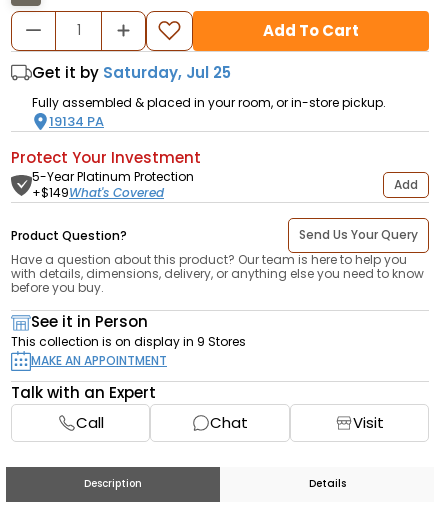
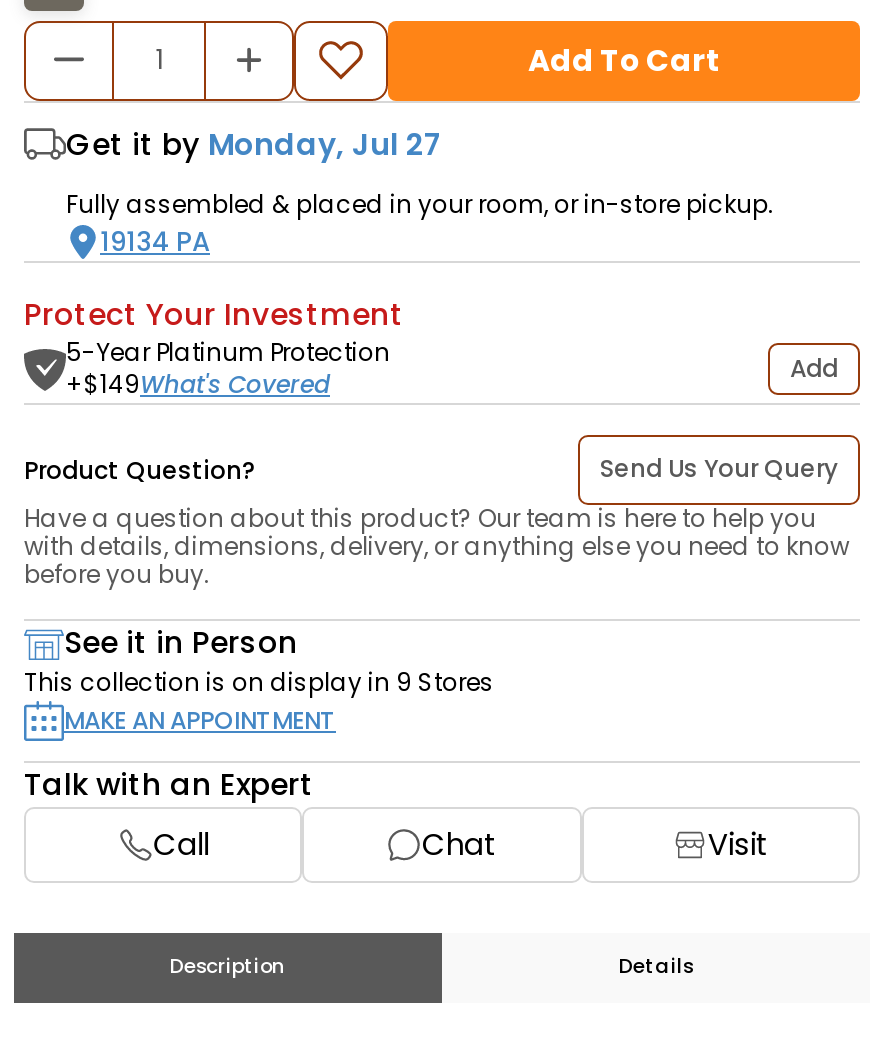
- Get it by Saturday, Jul 25
+ Get it by Monday, Jul 27
